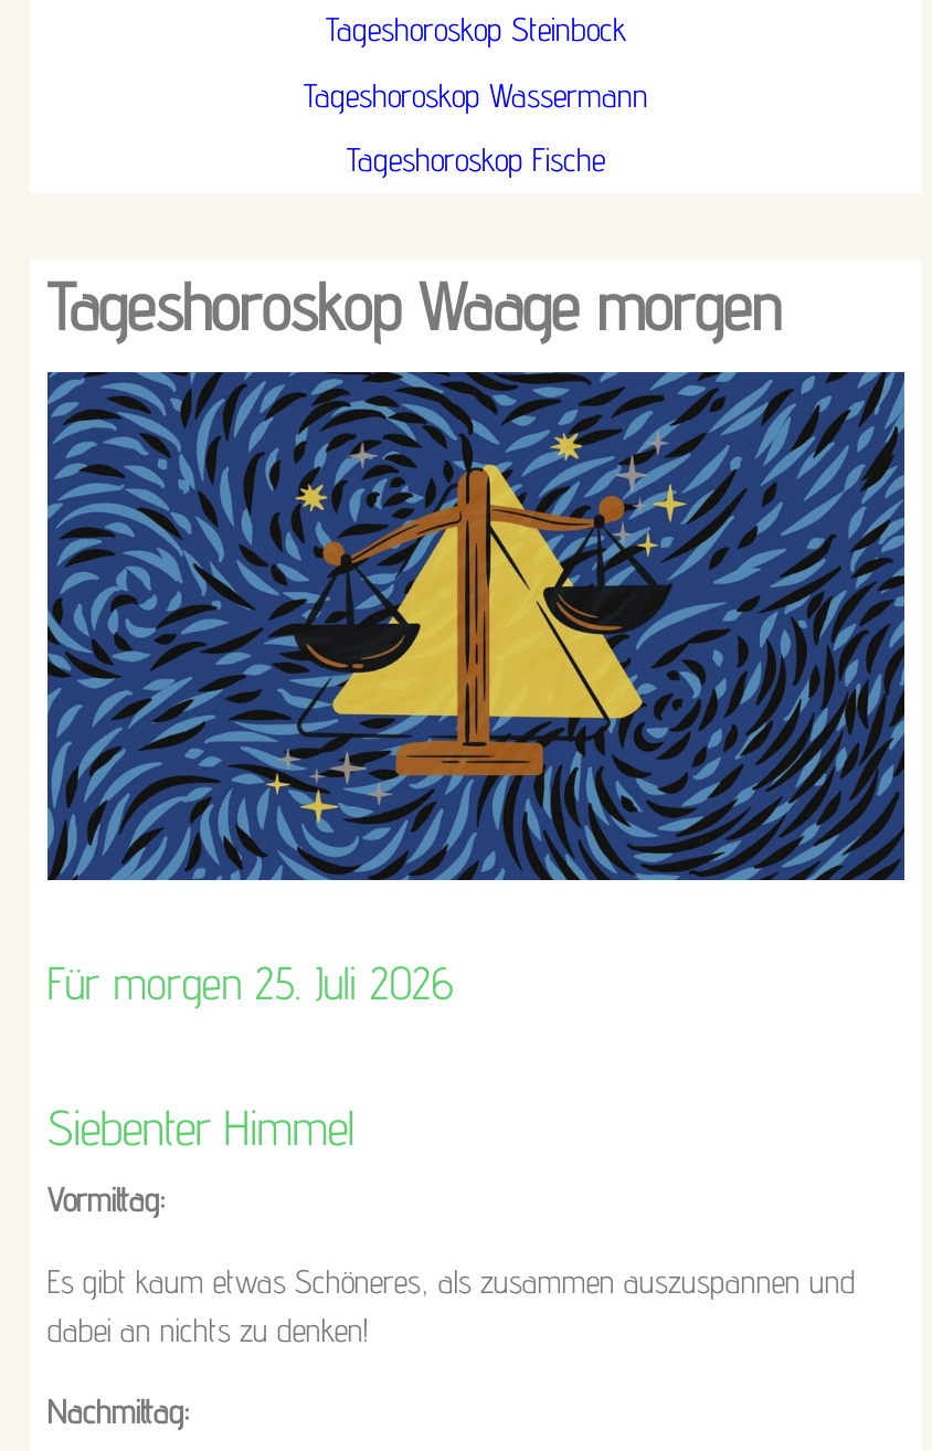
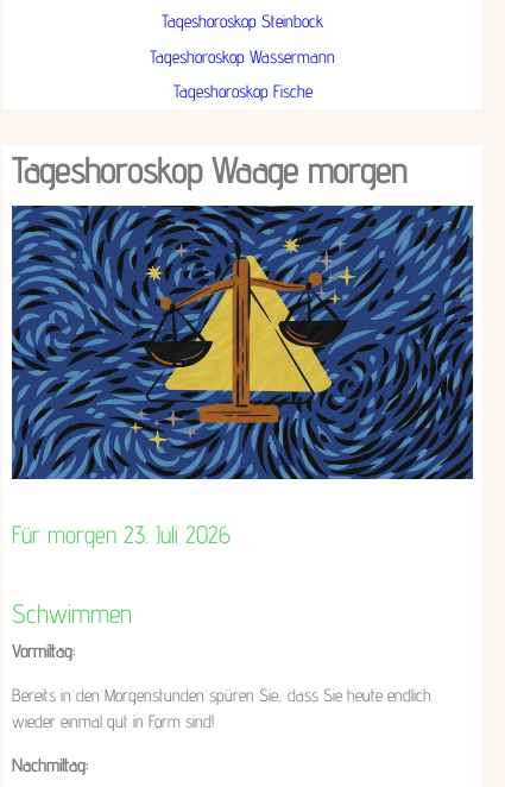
- Für morgen 25. Juli 2026
+ Für morgen 23. Juli 2026

- Siebenter Himmel
+ Schwimmen

- Es gibt kaum etwas Schöneres, als zusammen auszuspannen und
- dabei an nichts zu denken!
+ Bereits in den Morgenstunden spüren Sie, dass Sie heute endlich
+ wieder einmal gut in Form sind!
